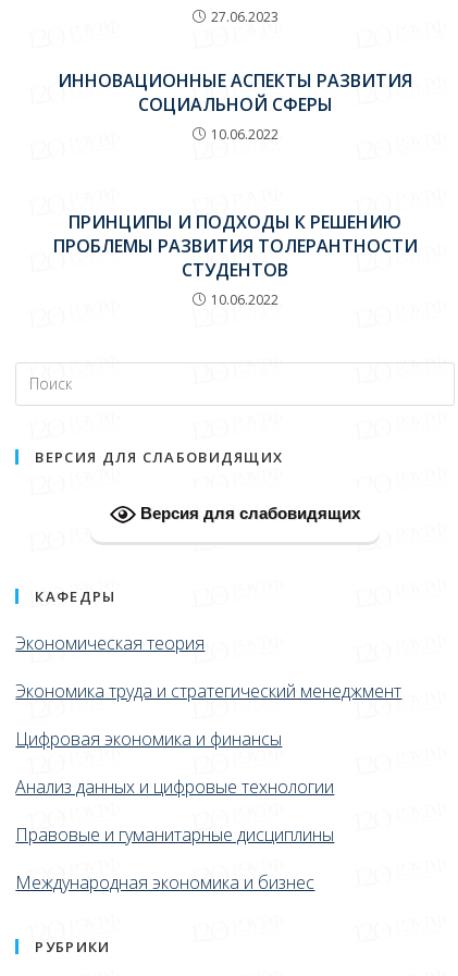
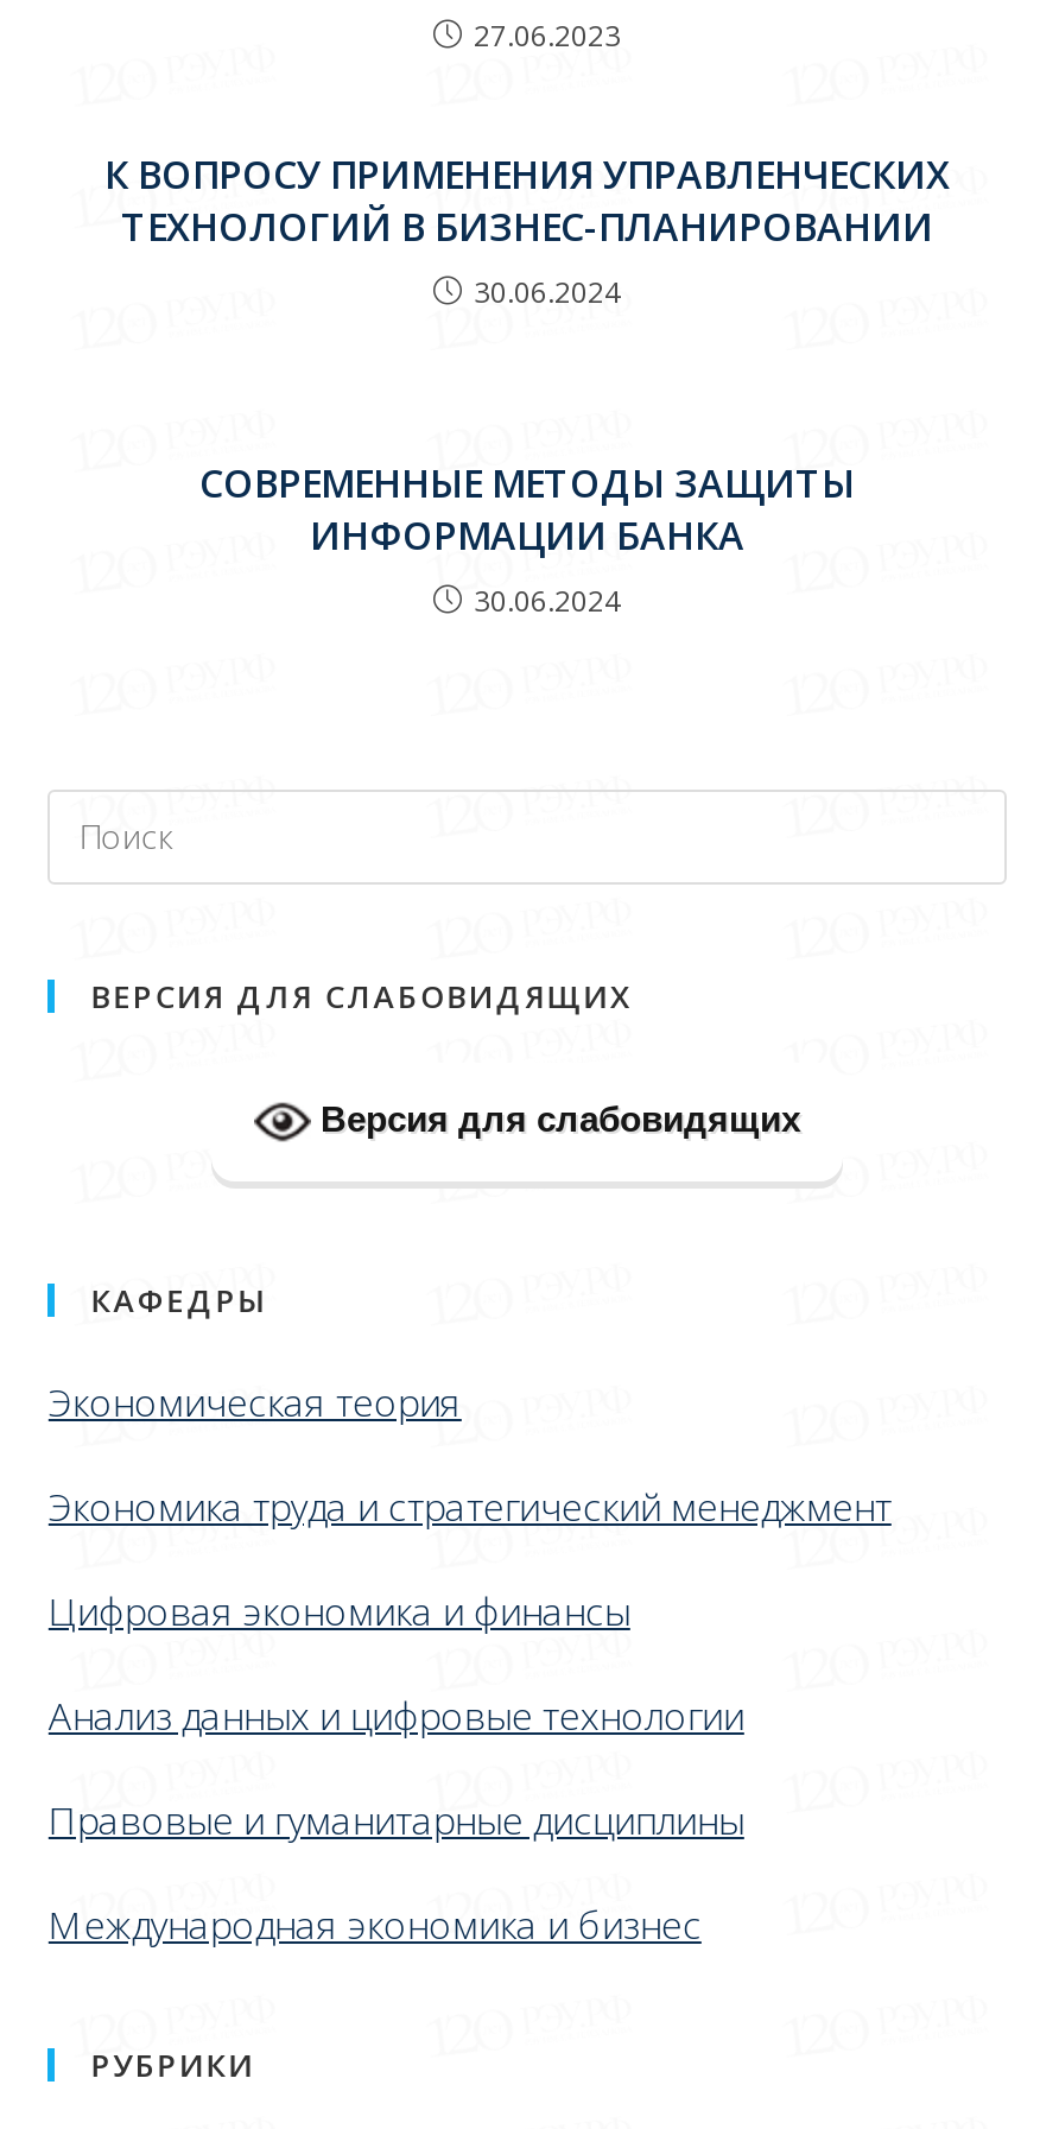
- ИННОВАЦИОННЫЕ АСПЕКТЫ РАЗВИТИЯ
- СОЦИАЛЬНОЙ СФЕРЫ
- 10.06.2022
+ К ВОПРОСУ ПРИМЕНЕНИЯ УПРАВЛЕНЧЕСКИХ
+ ТЕХНОЛОГИЙ В БИЗНЕС-ПЛАНИРОВАНИИ
+ 30.06.2024

- ПРИНЦИПЫ И ПОДХОДЫ К РЕШЕНИЮ
- ПРОБЛЕМЫ РАЗВИТИЯ ТОЛЕРАНТНОСТИ
- СТУДЕНТОВ
- 10.06.2022
+ СОВРЕМЕННЫЕ МЕТОДЫ ЗАЩИТЫ
+ ИНФОРМАЦИИ БАНКА
+ 30.06.2024
